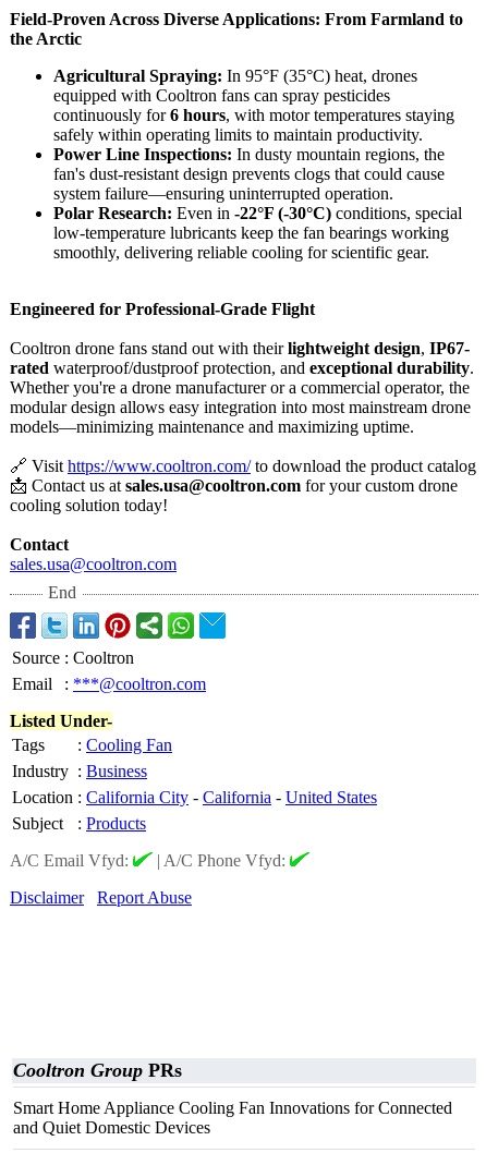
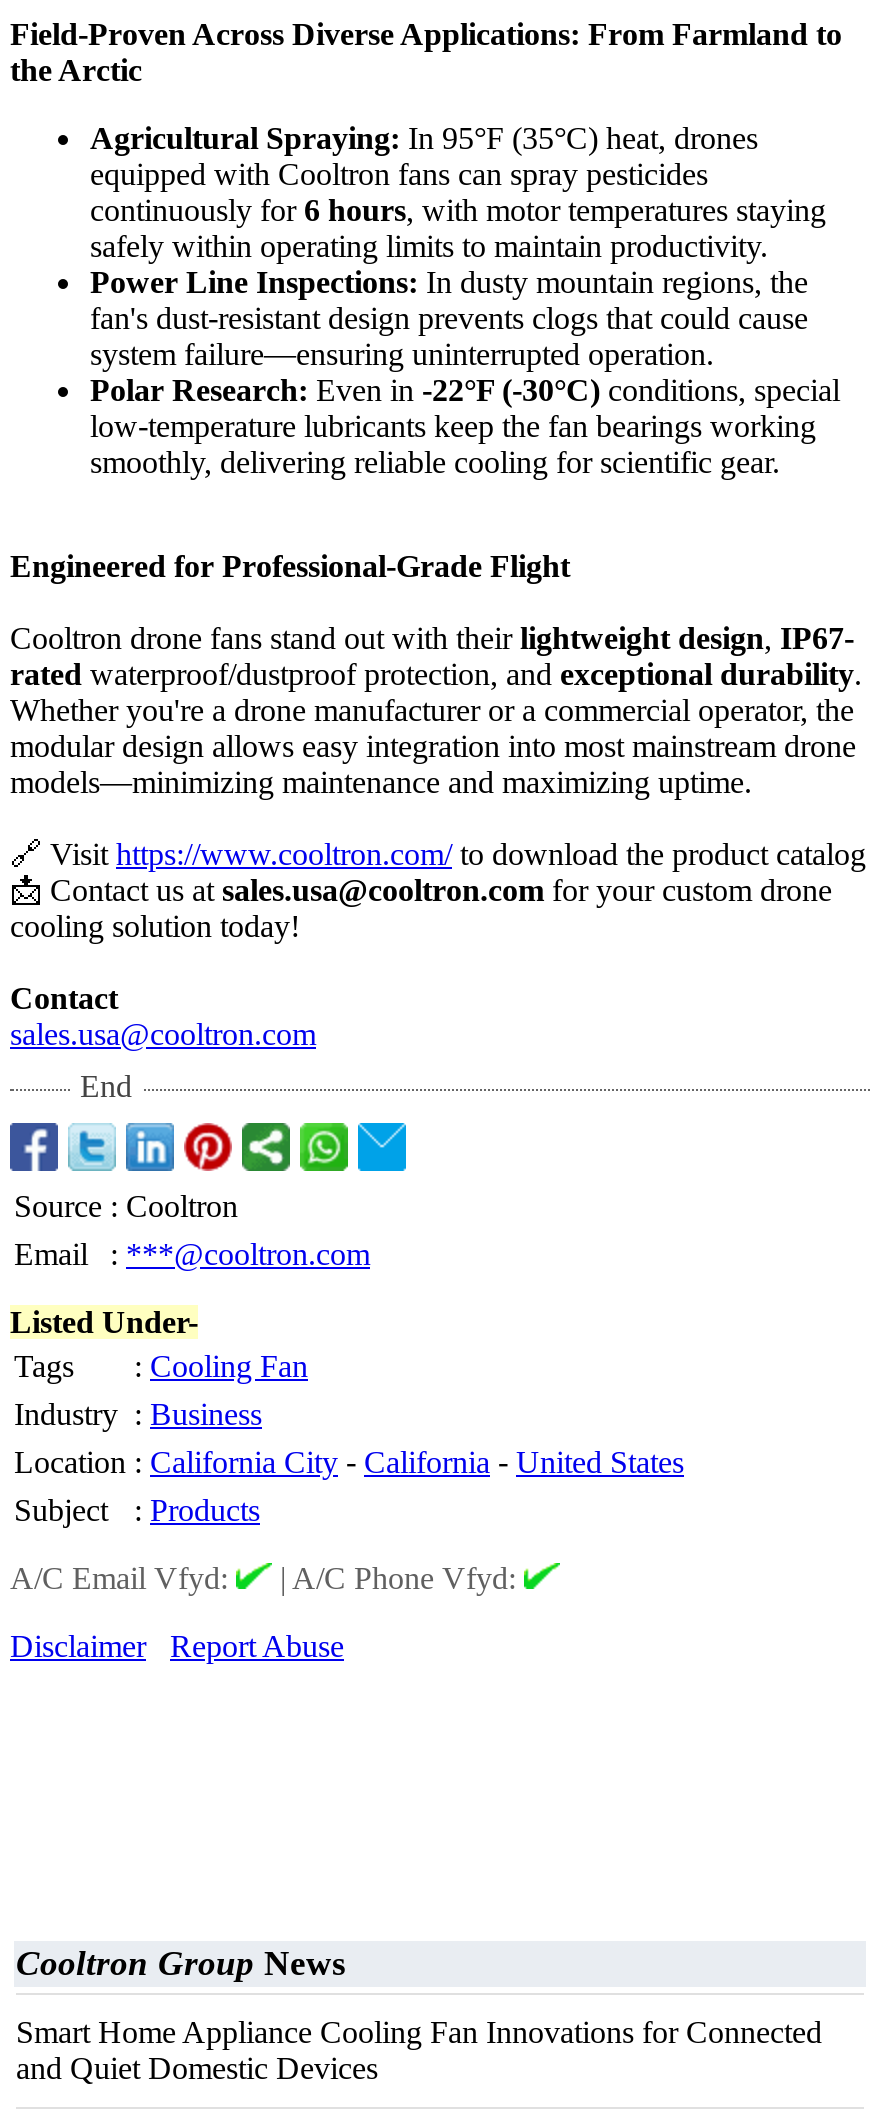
- Cooltron Group PRs
+ Cooltron Group News
